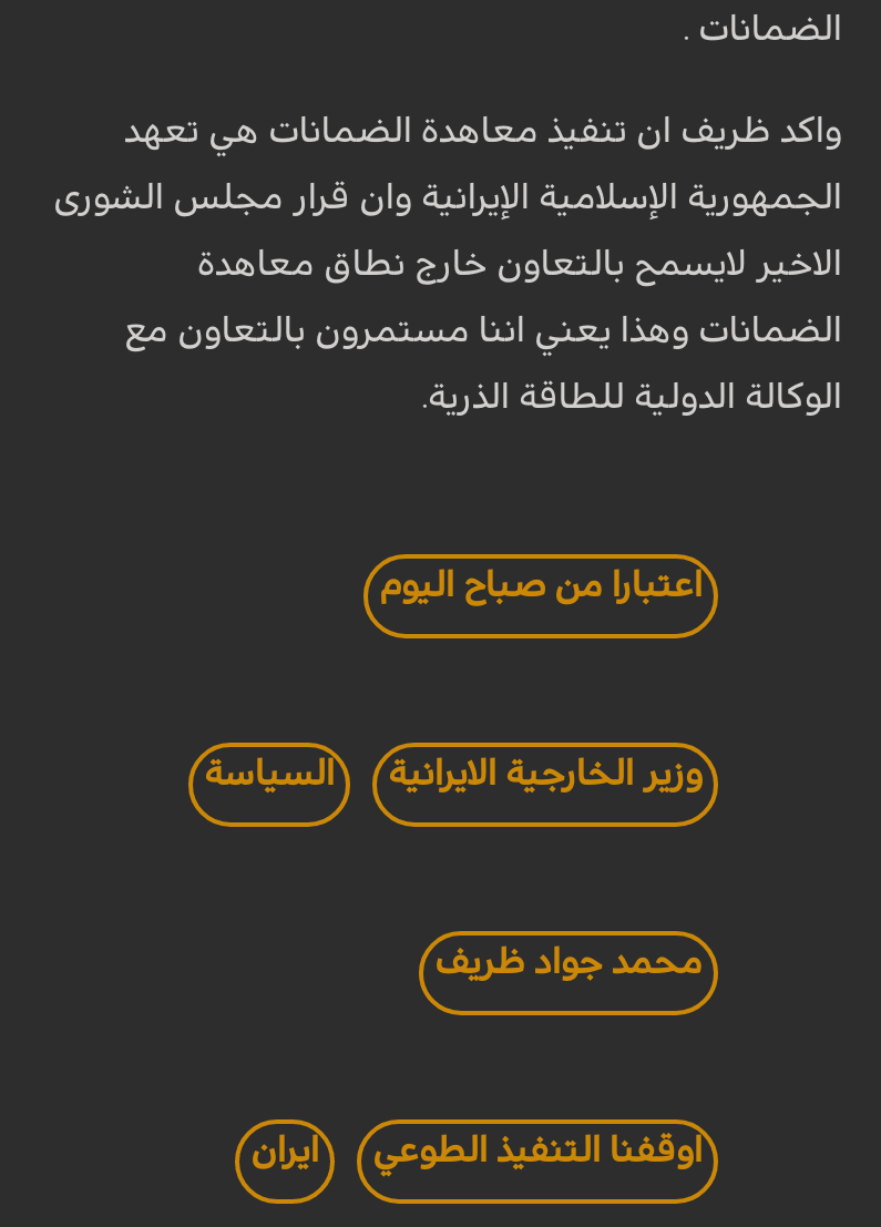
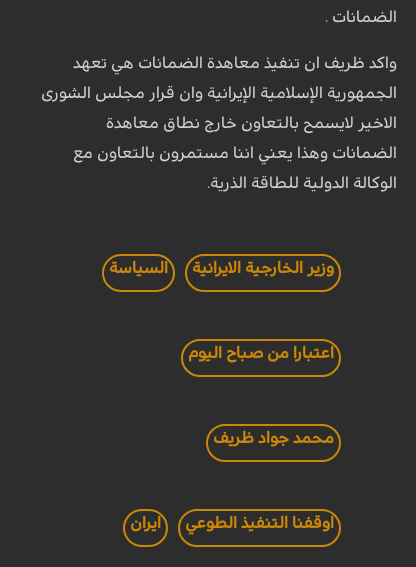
moved down: اعتبارا من صباح اليوم

moved up: وزير الخارجية الايرانية | السياسة
